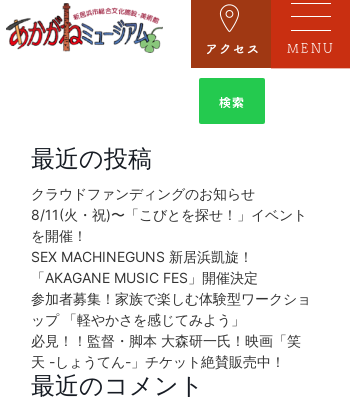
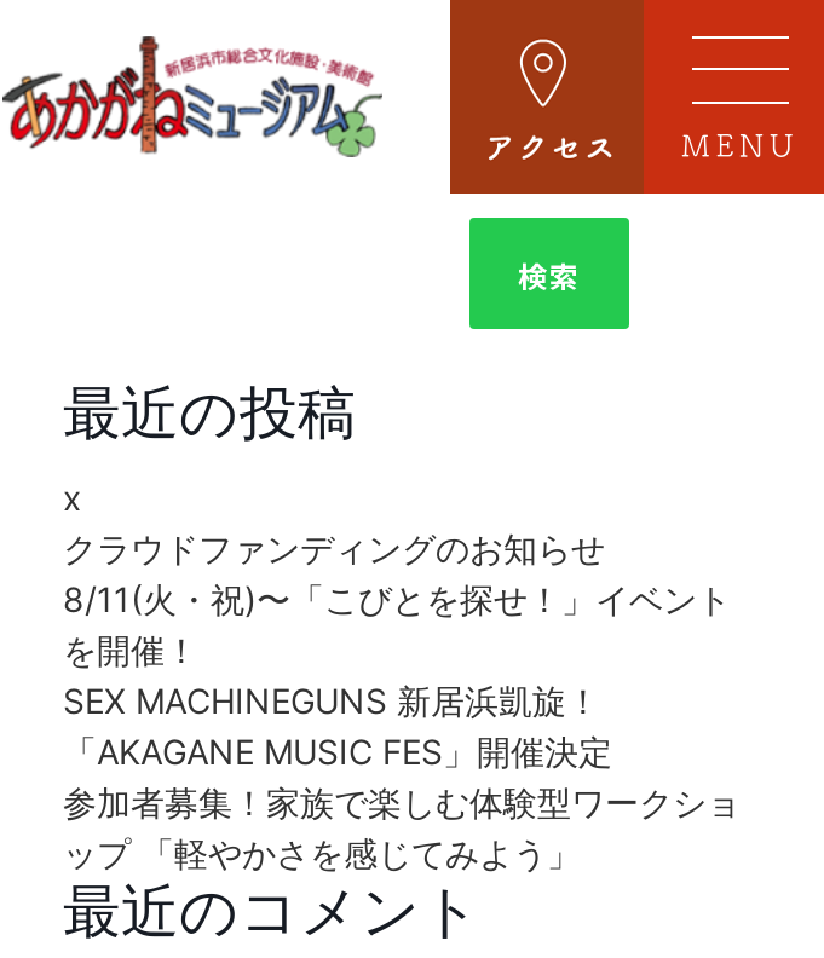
+ x

moved down: クラウドファンディングのお知らせ | 8/11(火・祝)〜「こびとを探せ！」イベント | を開催！ | SEX MACHINEGUNS 新居浜凱旋！ | 「AKAGANE MUSIC FES」開催決定 | 参加者募集！家族で楽しむ体験型ワークショ | ップ 「軽やかさを感じてみよう」

- 必見！！監督・脚本 大森研一氏！映画「笑
- 天 -しょうてん-」チケット絶賛販売中！
